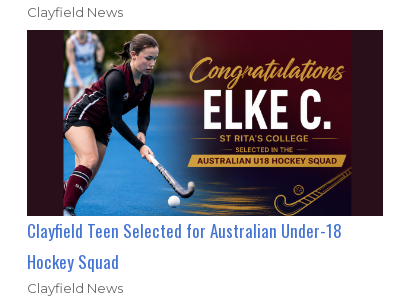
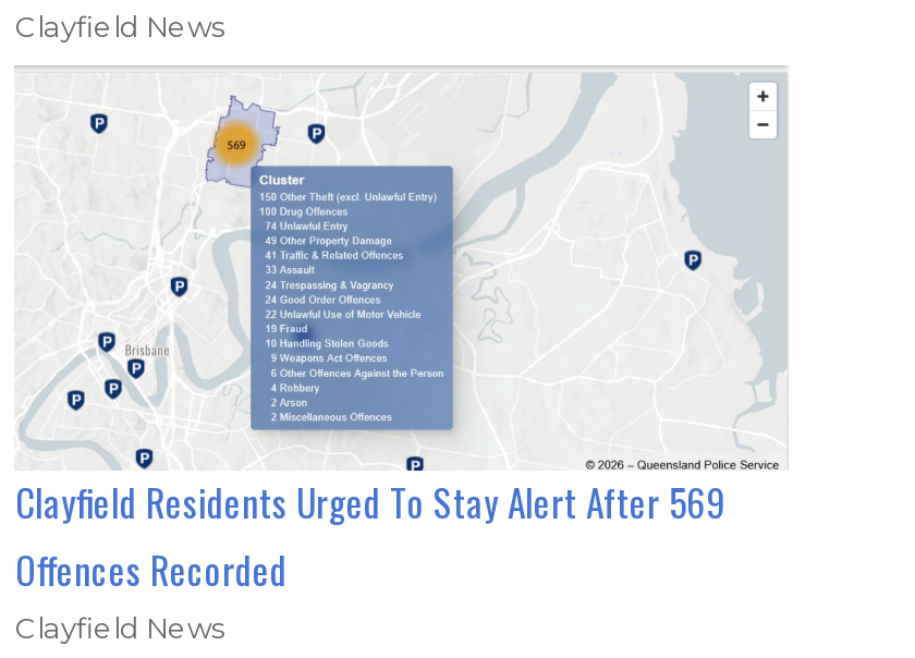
- [image]
- Clayfield Teen Selected for Australian Under-18
- Hockey Squad
+ [image]
+ Clayfield Residents Urged To Stay Alert After 569
+ Offences Recorded
